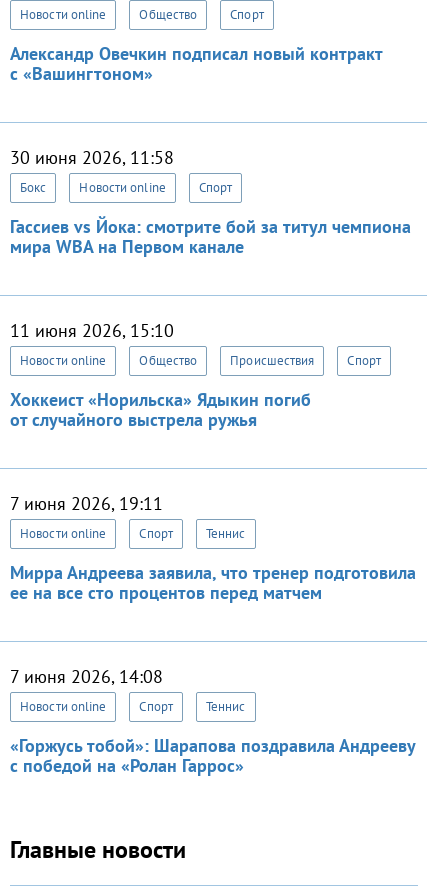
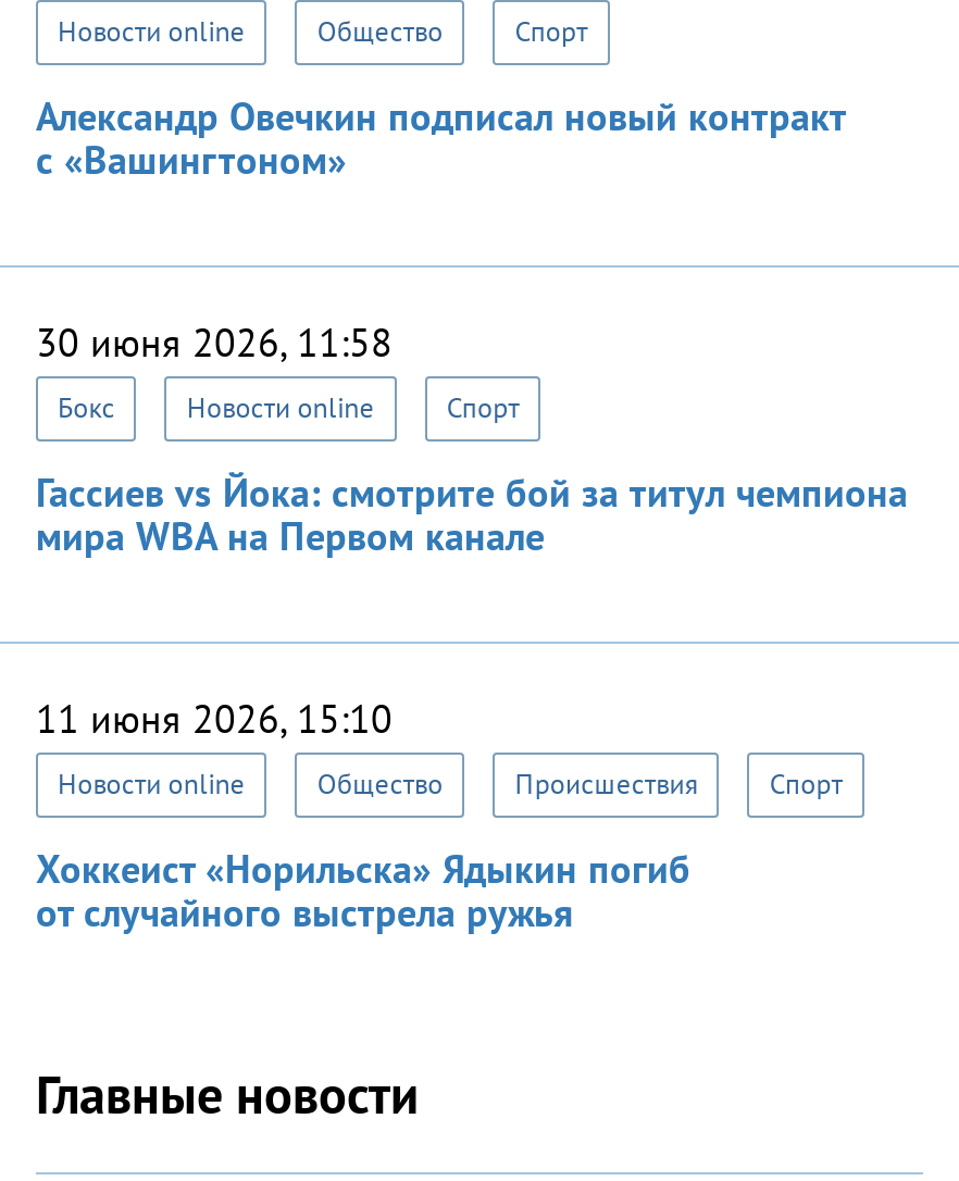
- 7 июня 2026, 19:11
- Новости online
- Спорт
- Теннис
- Мирра Андреева заявила, что тренер подготовила
- ее на все сто процентов перед матчем

- 7 июня 2026, 14:08
- Новости online
- Спорт
- Теннис
- «Горжусь тобой»: Шарапова поздравила Андрееву
- с победой на «Ролан Гаррос»
